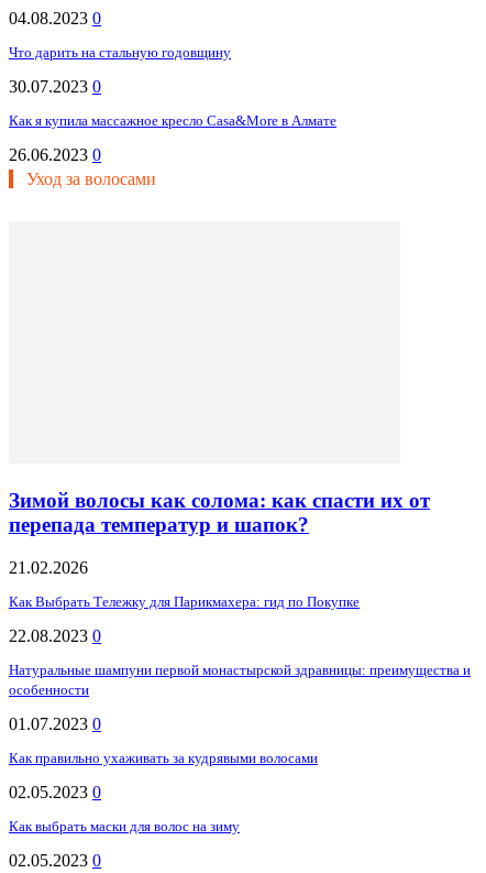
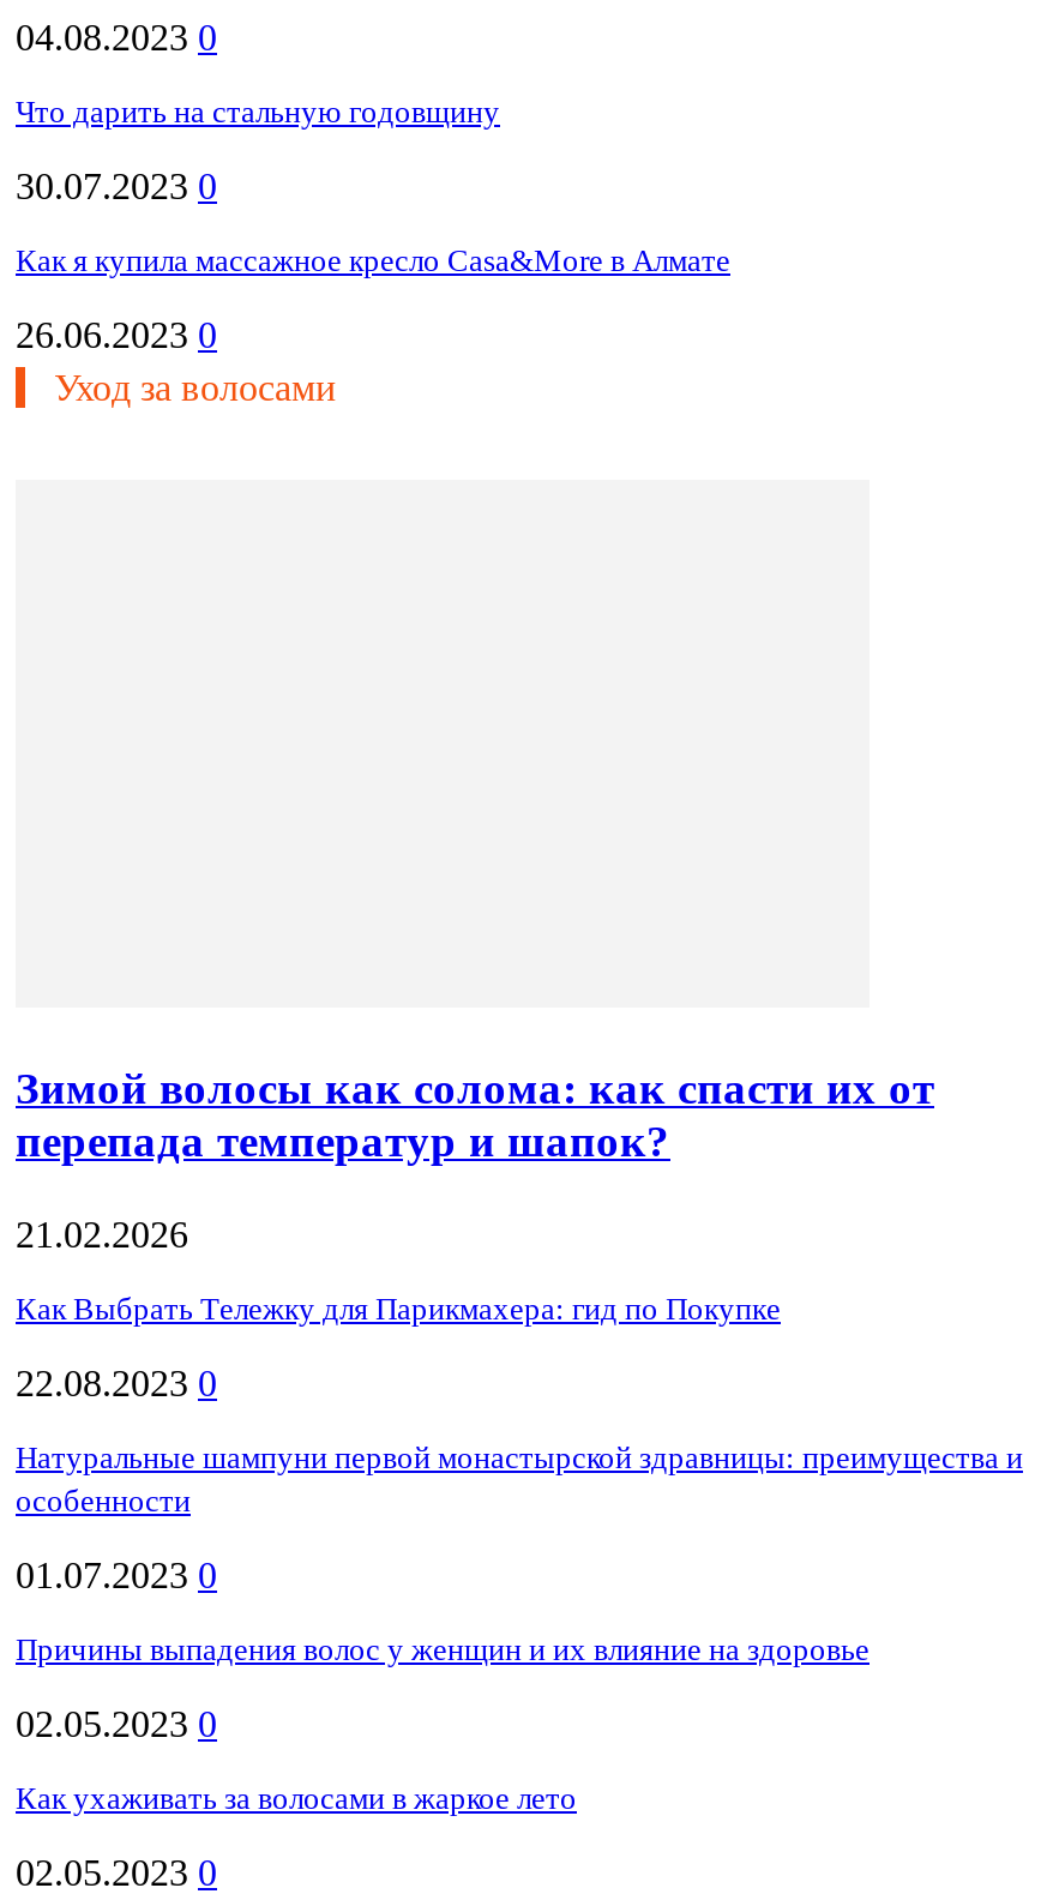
- Как правильно ухаживать за кудрявыми волосами
+ Причины выпадения волос у женщин и их влияние на здоровье

- Как выбрать маски для волос на зиму
+ Как ухаживать за волосами в жаркое лето
